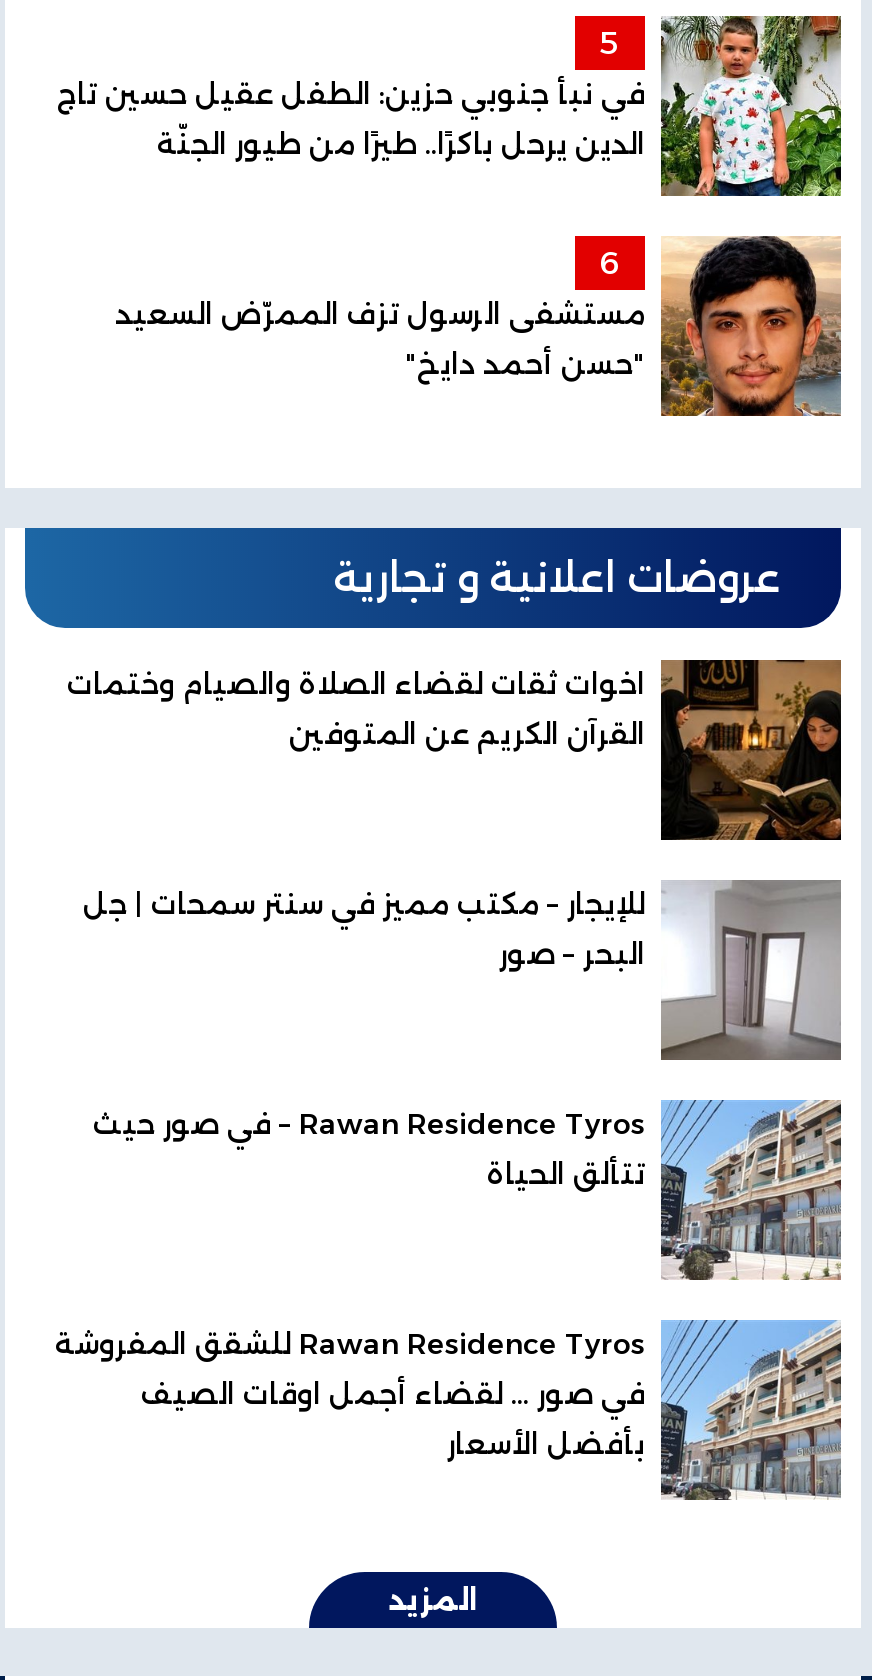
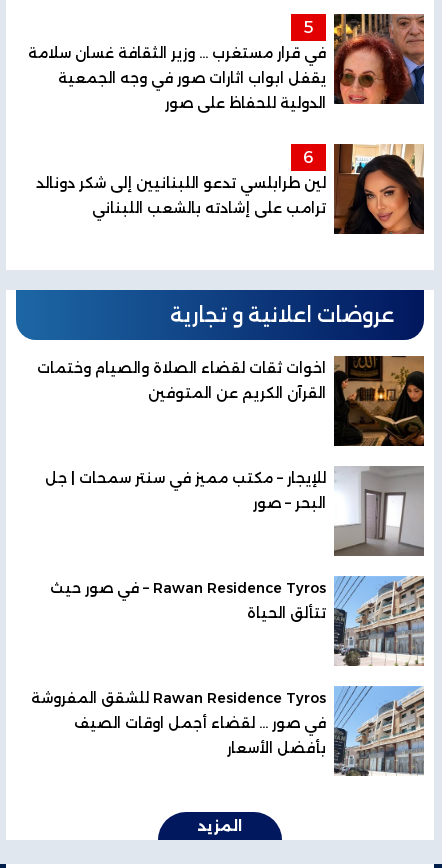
- [image]
- في نبأ جنوبي حزين: الطفل عقيل حسين تاج
- الدين يرحل باكرًا.. طيرًا من طيور الجنّة
+ [image]
+ في قرار مستغرب ... وزير الثقافة غسان سلامة
+ يقفل ابواب اثارات صور في وجه الجمعية
+ الدولية للحفاظ على صور

- [image]
- مستشفى الرسول تزف الممرّض السعيد
- "حسن أحمد دايخ"
+ [image]
+ لين طرابلسي تدعو اللبنانيين إلى شكر دونالد
+ ترامب على إشادته بالشعب اللبناني
